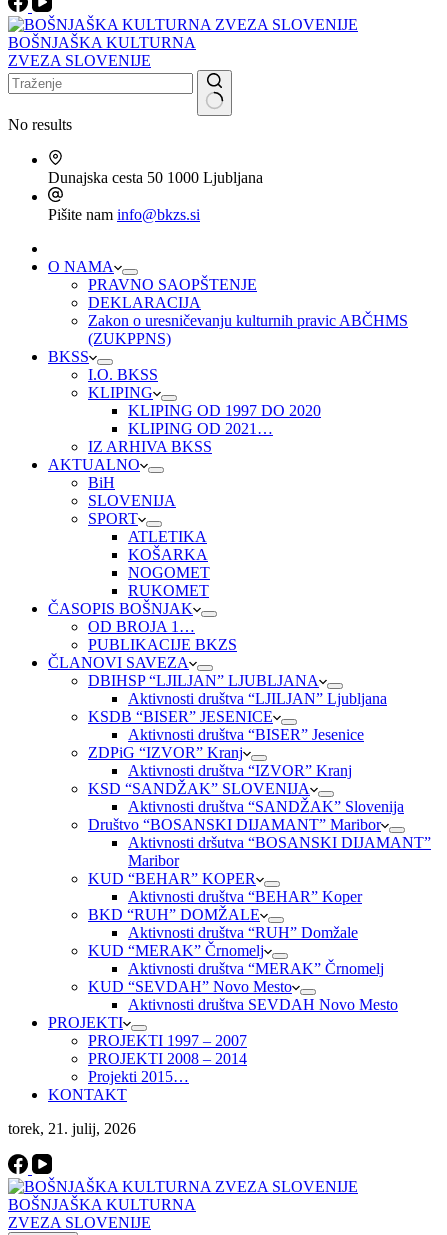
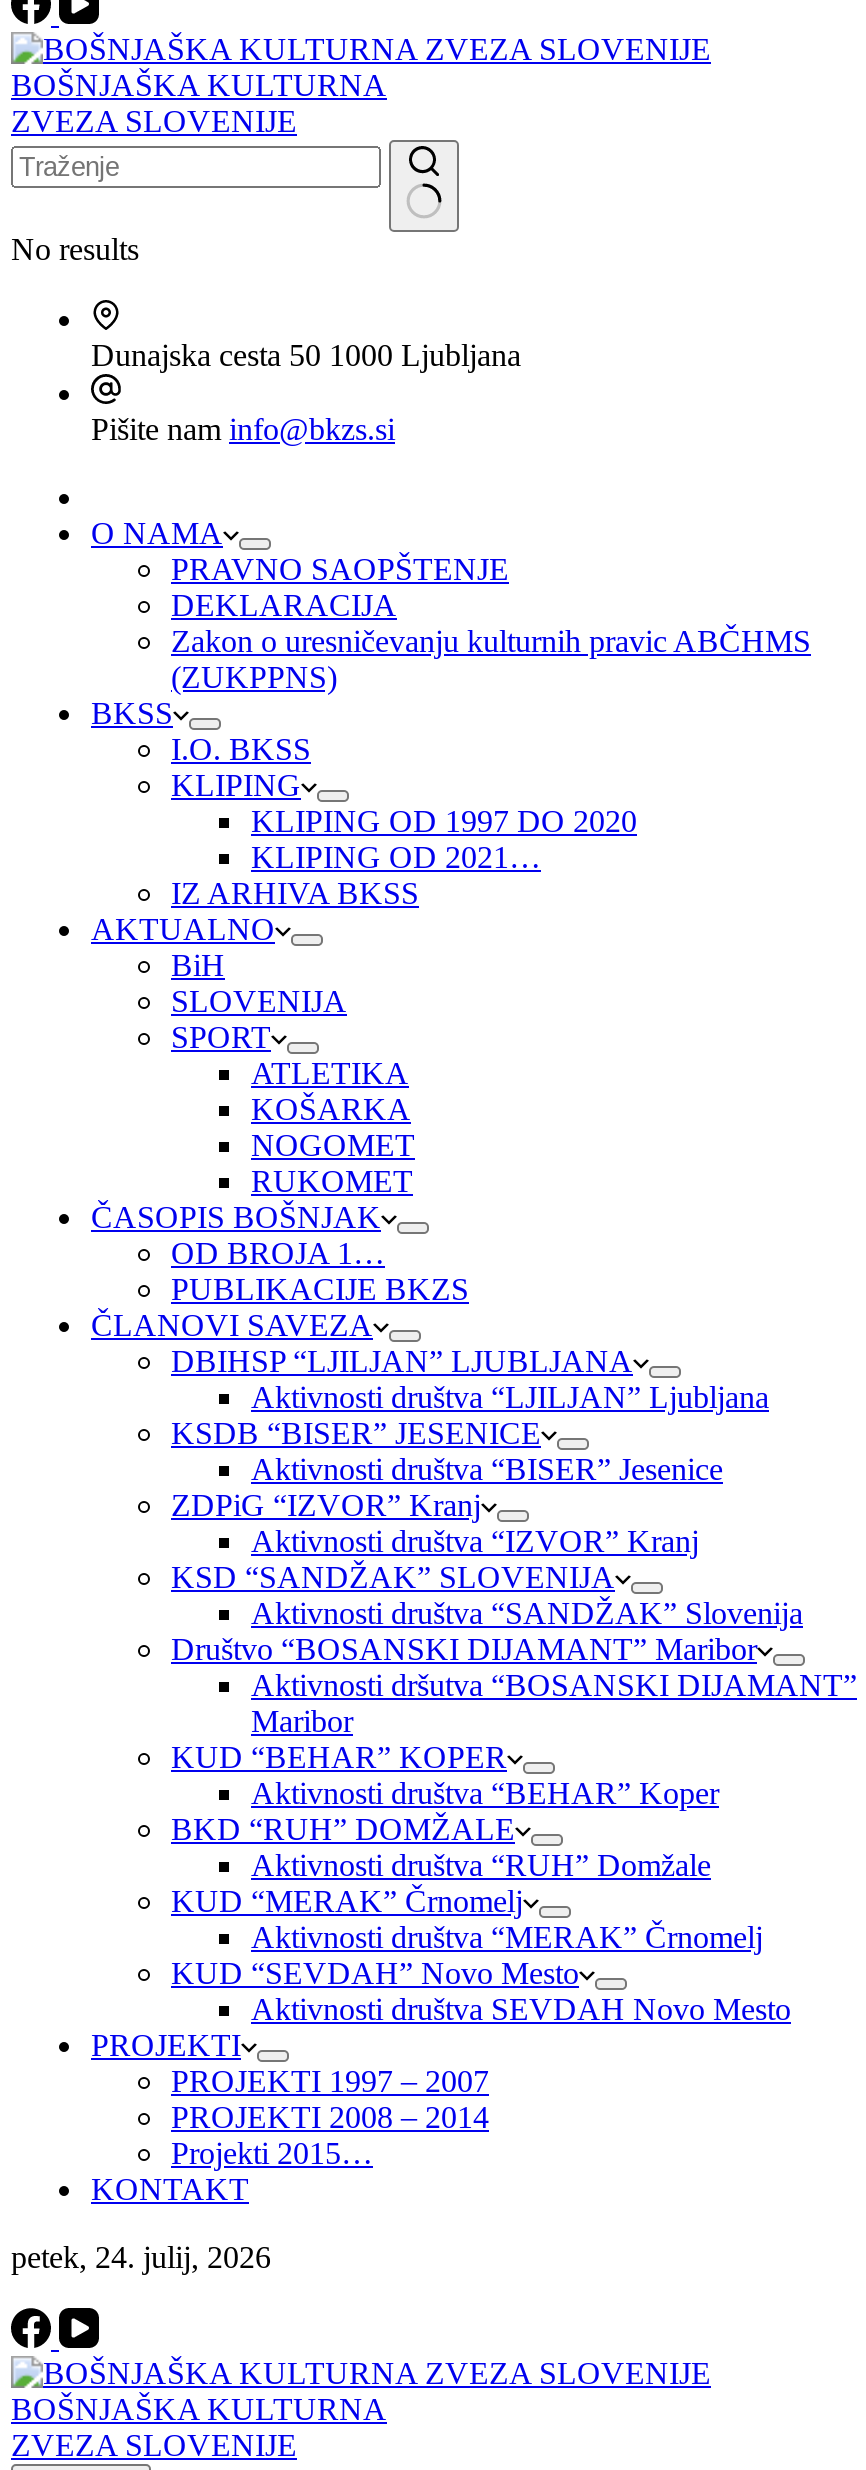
- torek, 21. julij, 2026
+ petek, 24. julij, 2026
